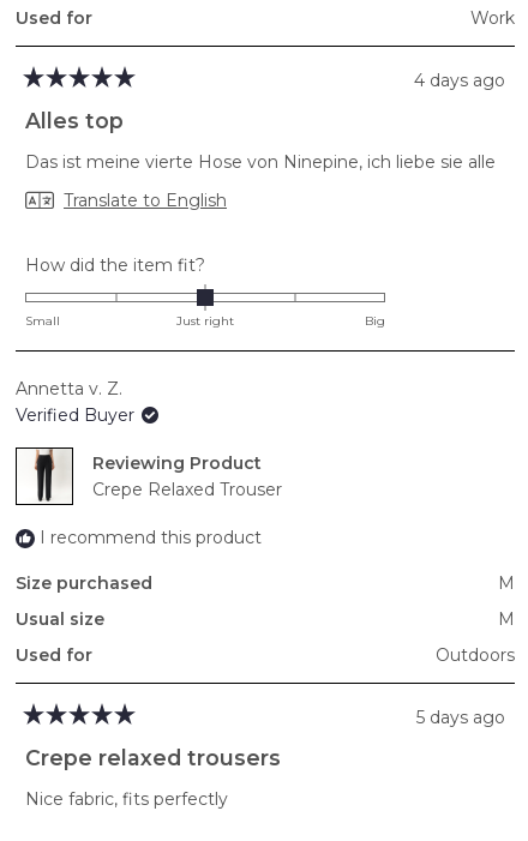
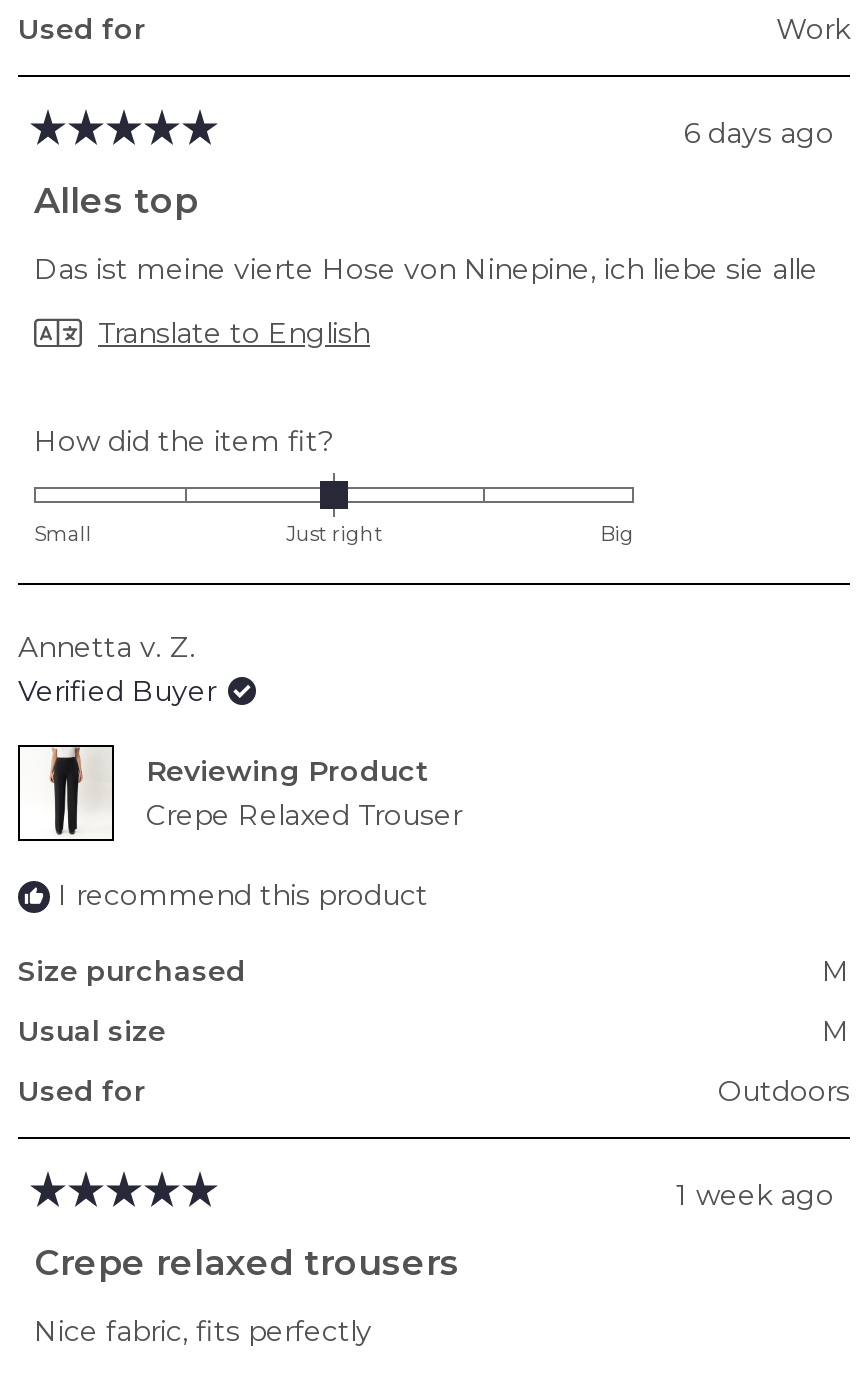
- 4 days ago
+ 6 days ago

- 5 days ago
+ 1 week ago
